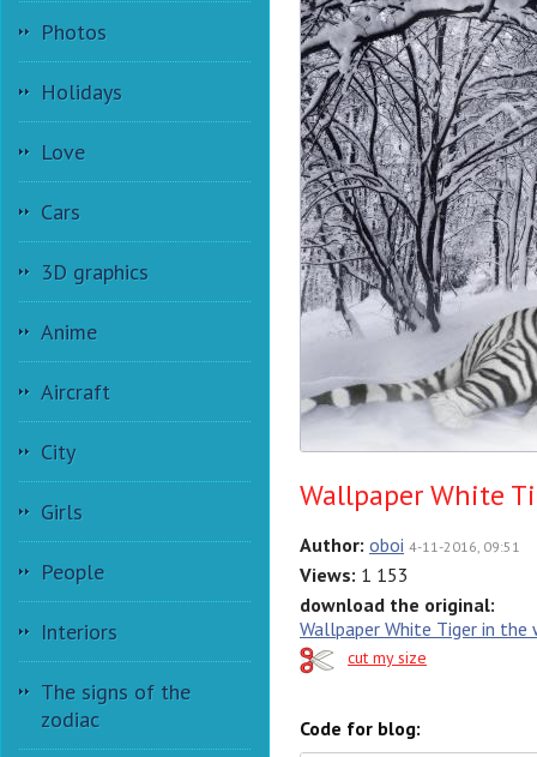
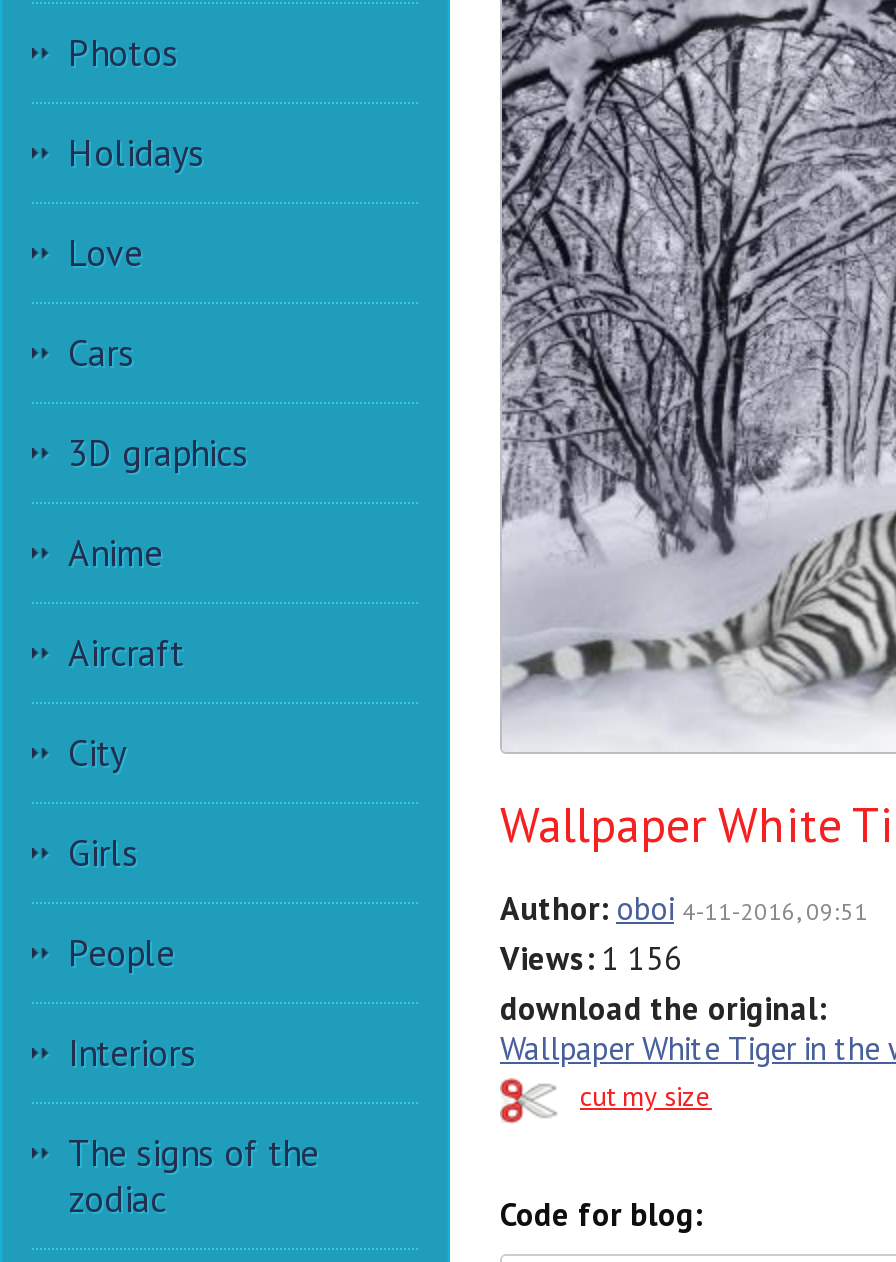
- Views: 1 153
+ Views: 1 156
